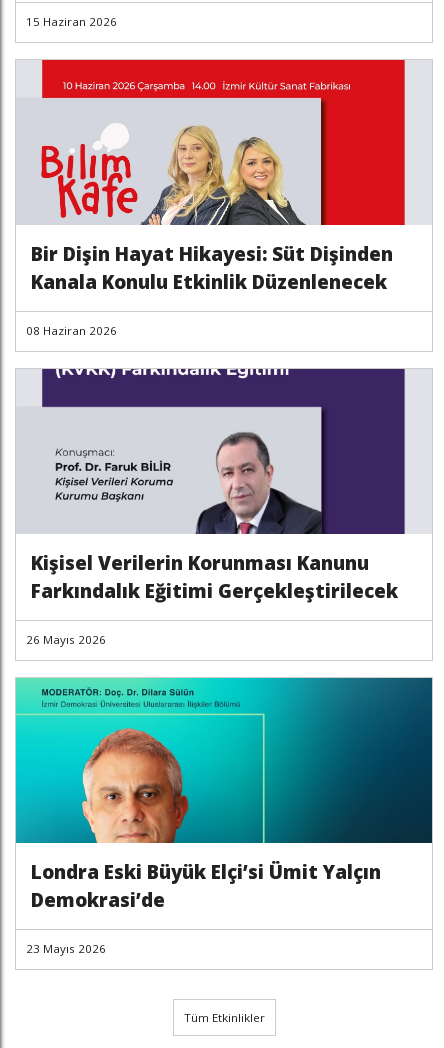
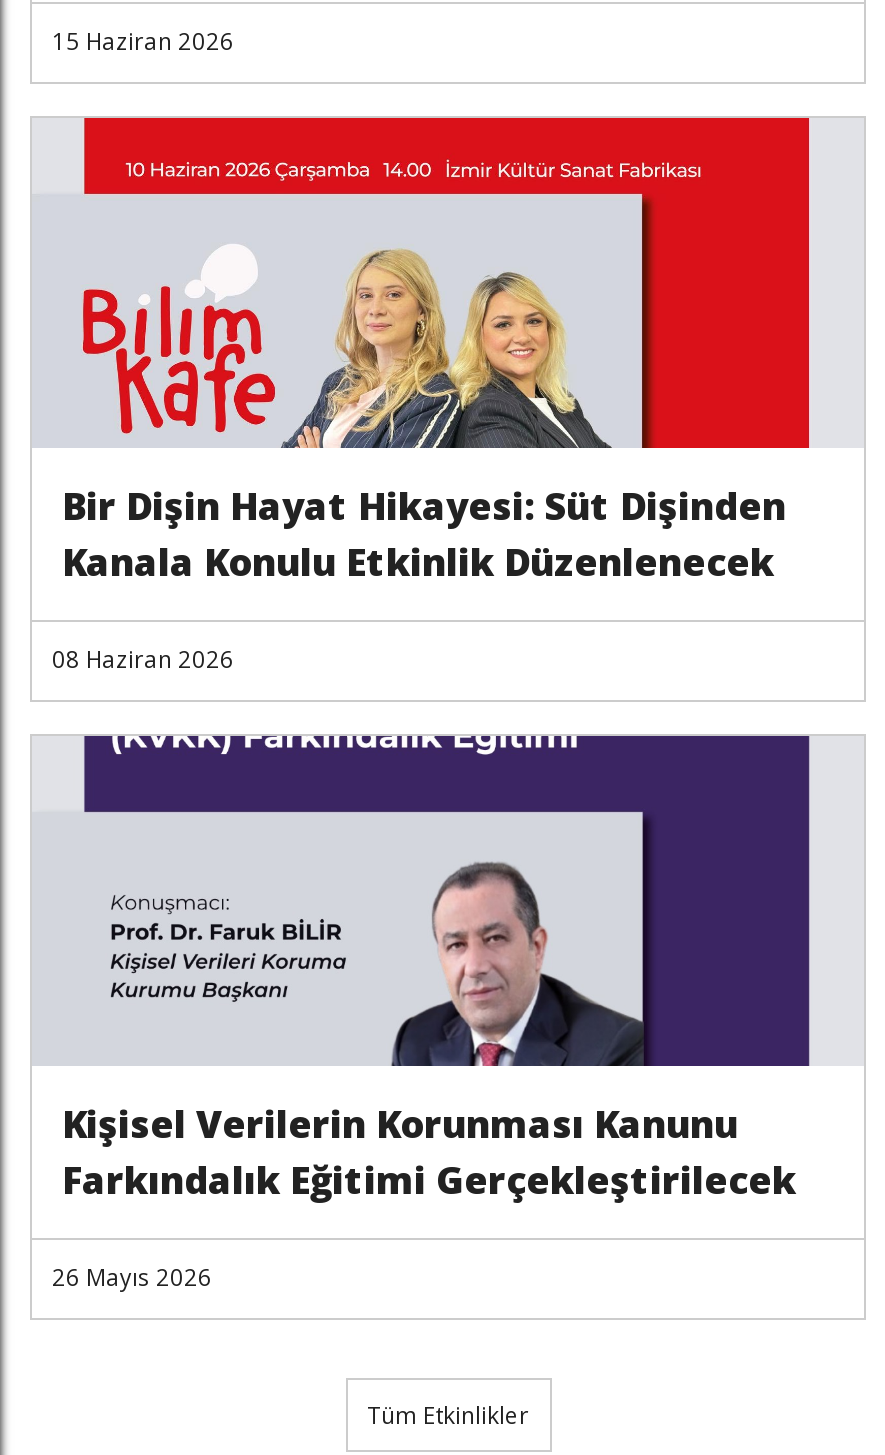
- [image]
- Londra Eski Büyük Elçi’si Ümit Yalçın
- Demokrasi’de
- 23 Mayıs 2026
